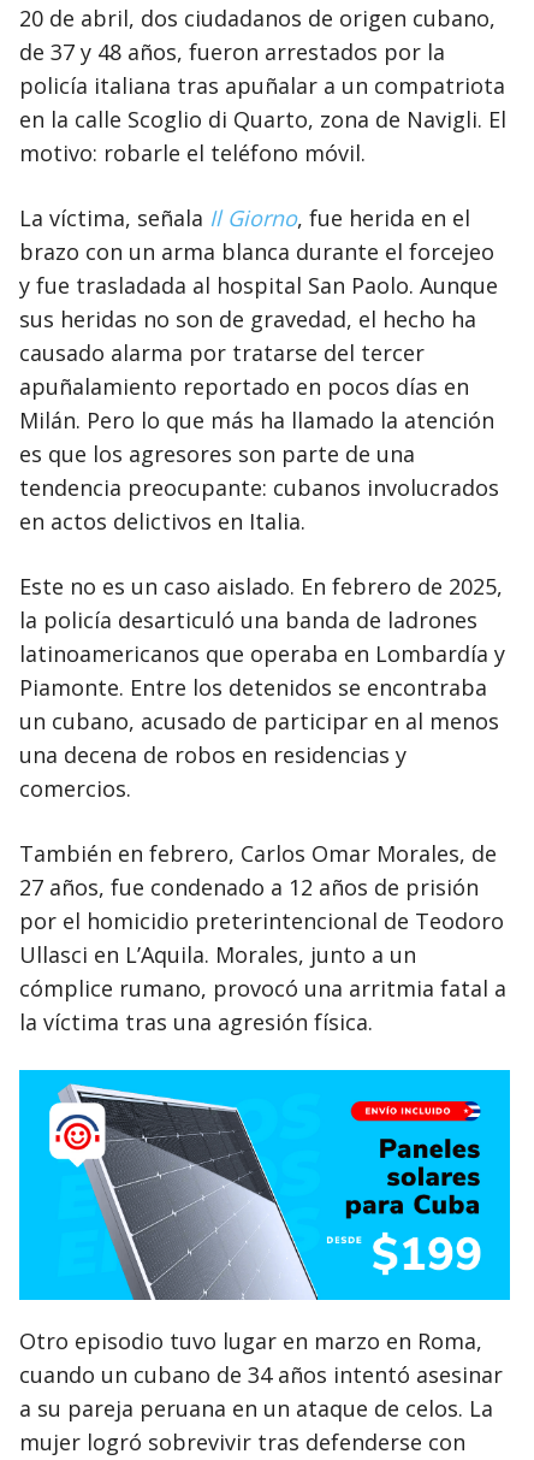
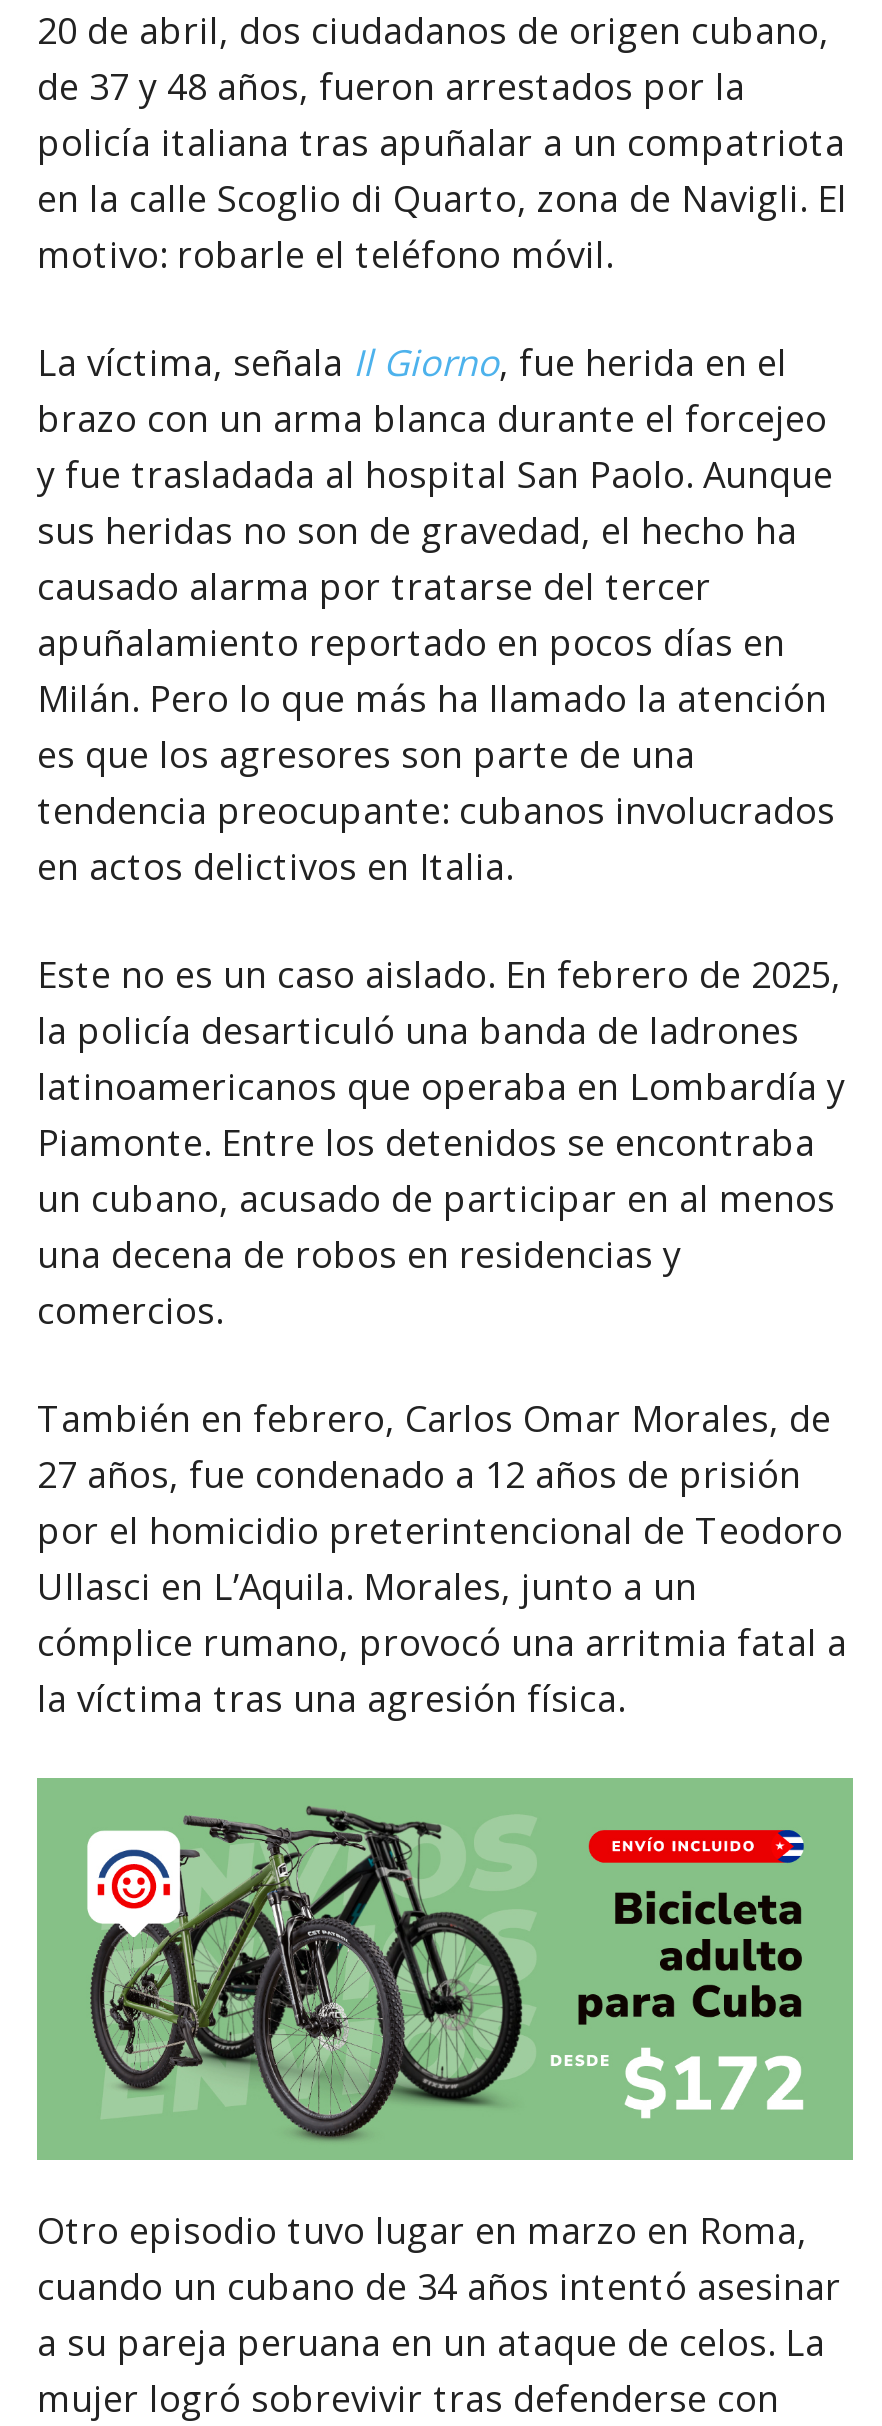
- [image]
+ [image]
